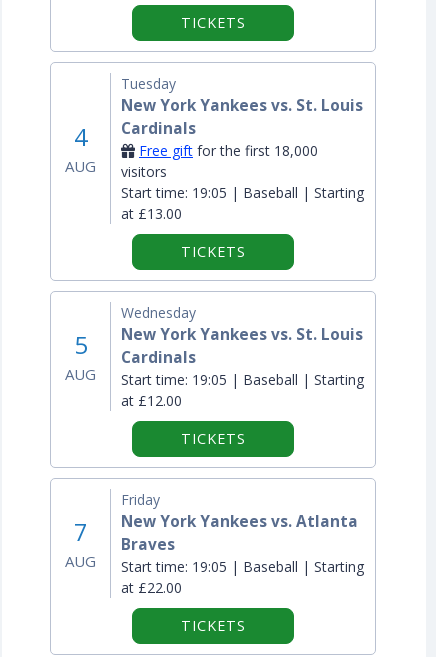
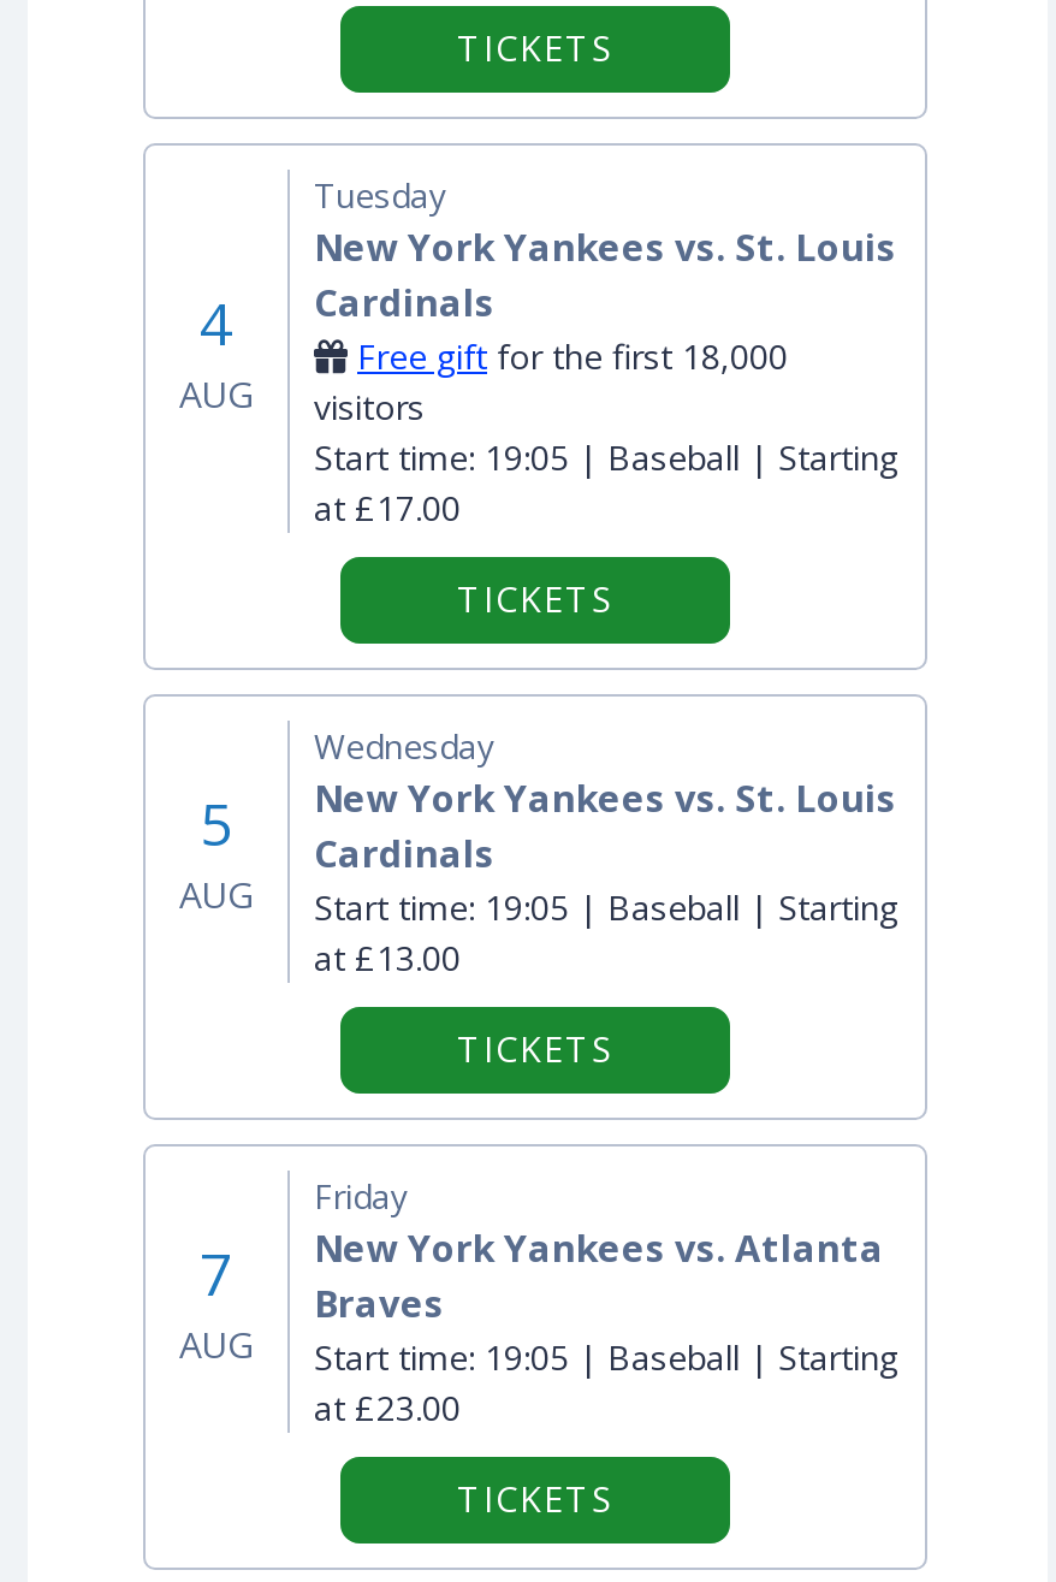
- at £13.00
+ at £17.00

- at £12.00
+ at £13.00

- at £22.00
+ at £23.00
